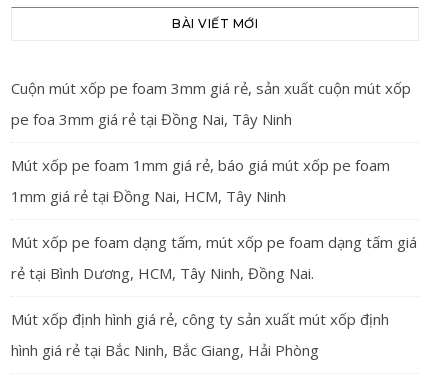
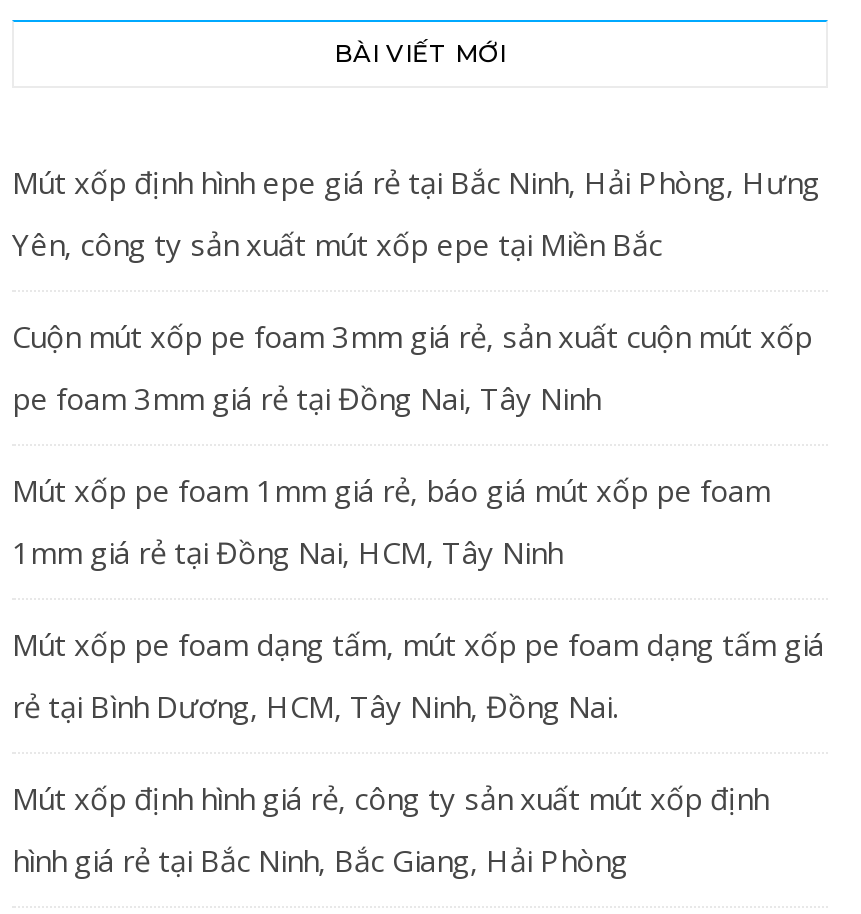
+ Mút xốp định hình epe giá rẻ tại Bắc Ninh, Hải Phòng, Hưng
+ Yên, công ty sản xuất mút xốp epe tại Miền Bắc

- pe foa 3mm giá rẻ tại Đồng Nai, Tây Ninh
+ pe foam 3mm giá rẻ tại Đồng Nai, Tây Ninh
